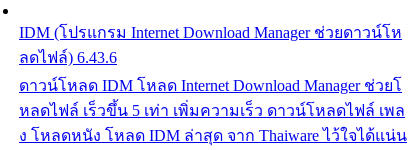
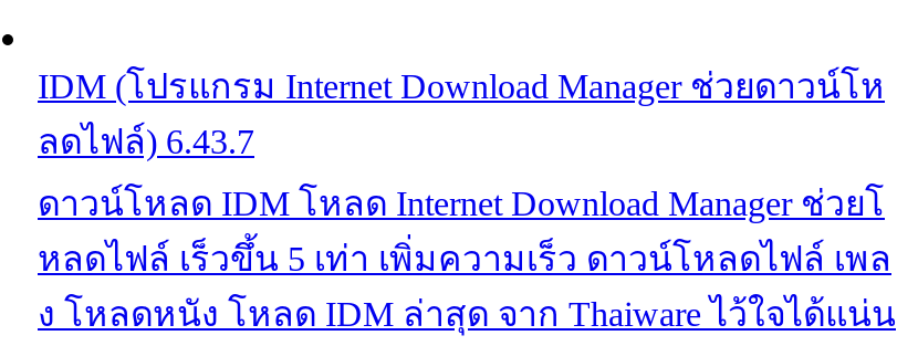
- ลดไฟล์) 6.43.6
+ ลดไฟล์) 6.43.7
